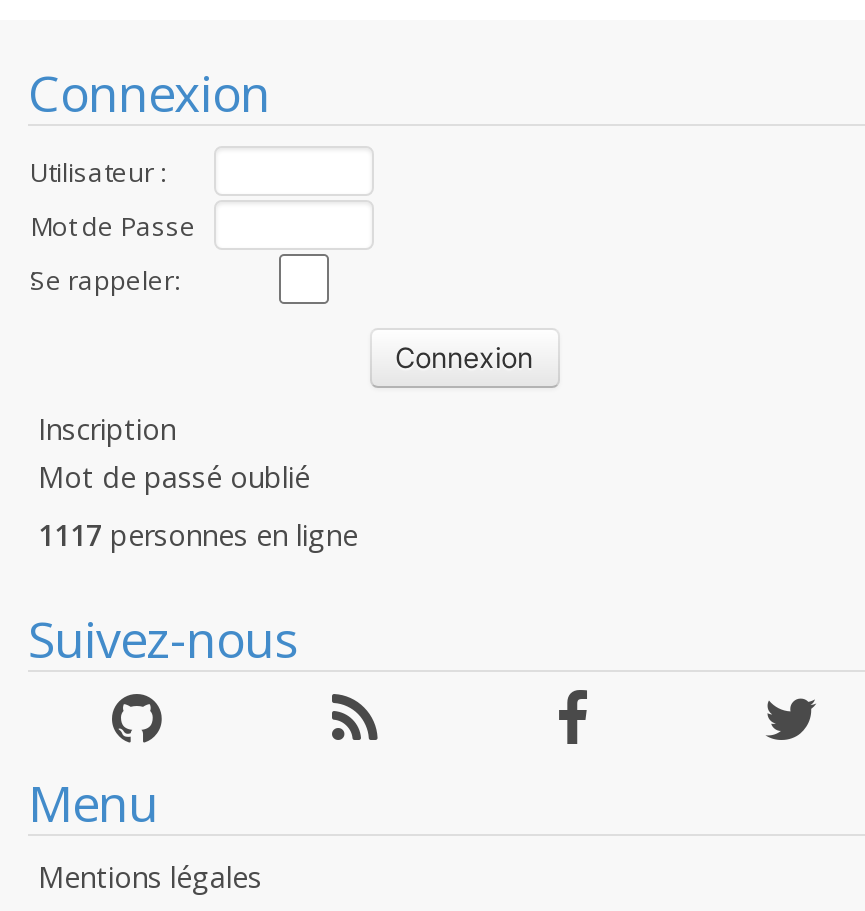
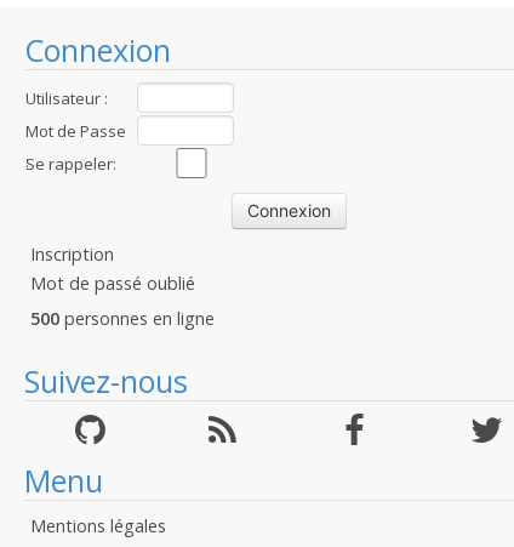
- 1117 personnes en ligne
+ 500 personnes en ligne
